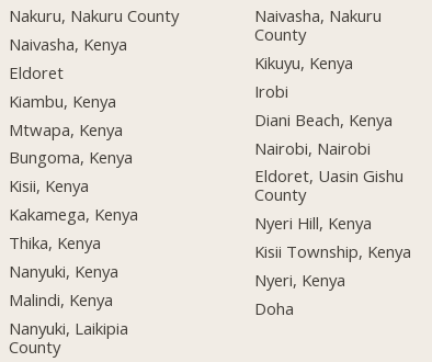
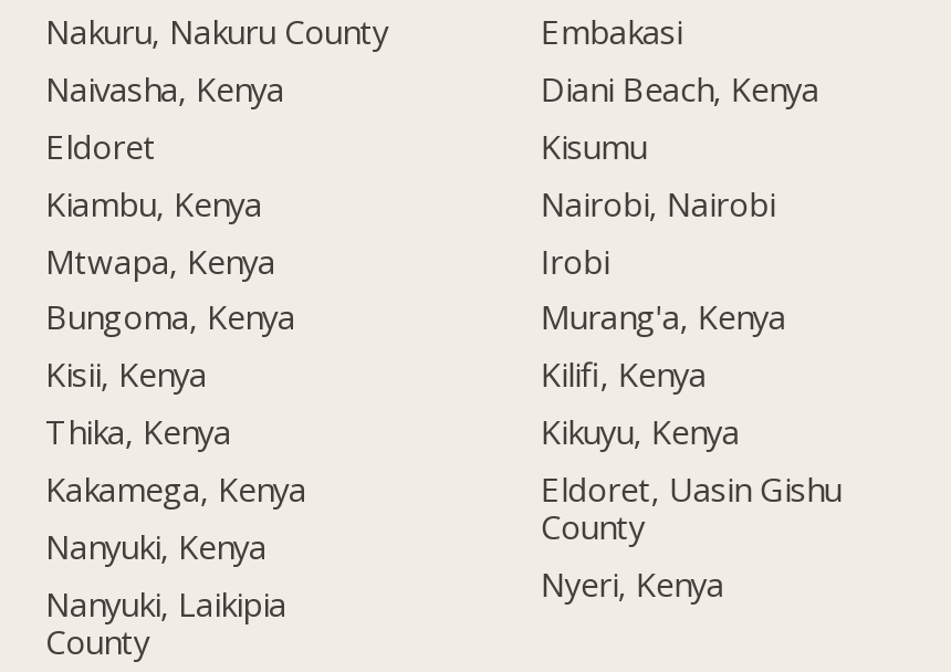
- Naivasha, Nakuru
- County
+ Embakasi
+ Kisumu
+ Murang'a, Kenya
+ Kilifi, Kenya

moved down: Kikuyu, Kenya

moved up: Irobi | Diani Beach, Kenya | Nairobi, Nairobi

moved down: Eldoret, Uasin Gishu | County

moved up: Kakamega, Kenya

- Nyeri Hill, Kenya
- Kisii Township, Kenya

moved up: Thika, Kenya

- Malindi, Kenya

- Doha
